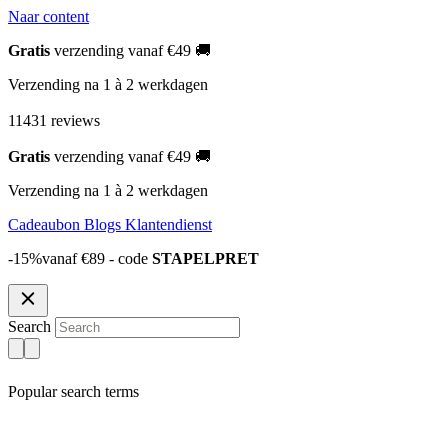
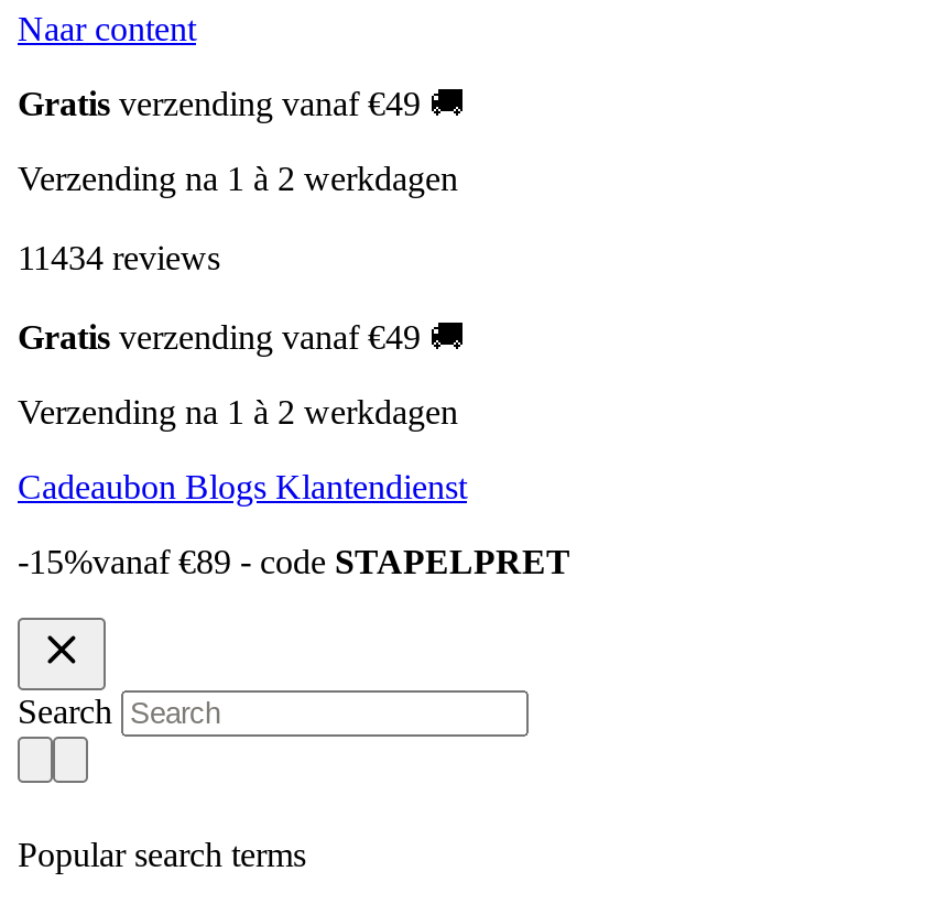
- 11431 reviews
+ 11434 reviews
